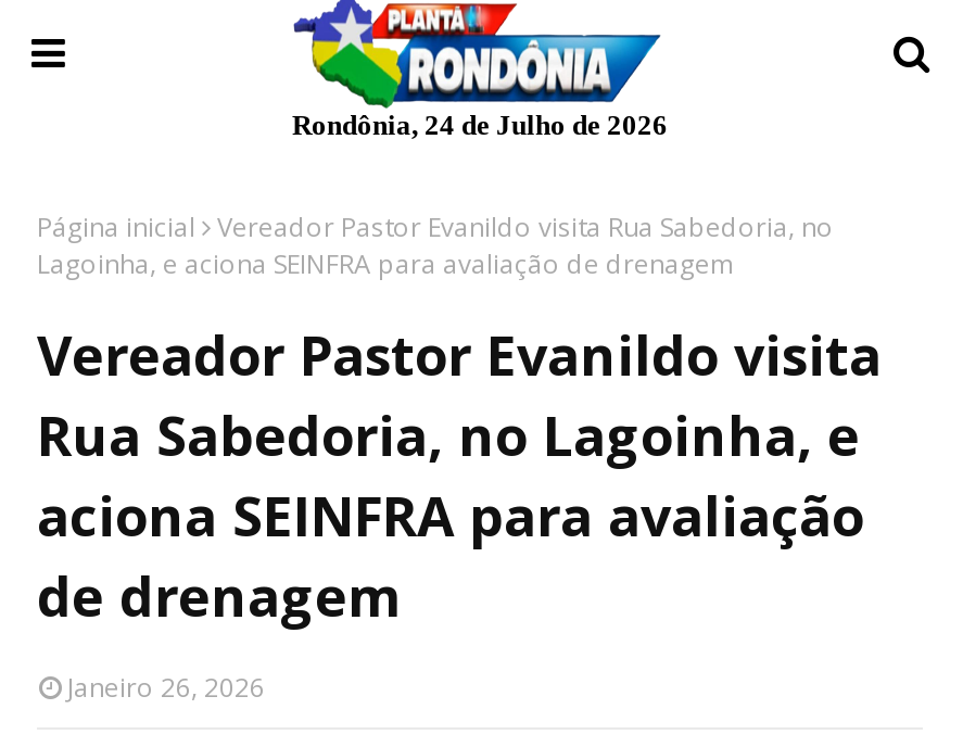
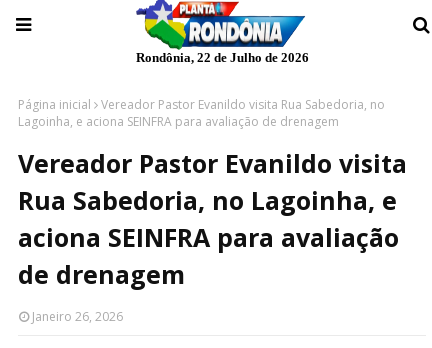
- Rondônia, 24 de Julho de 2026
+ Rondônia, 22 de Julho de 2026
